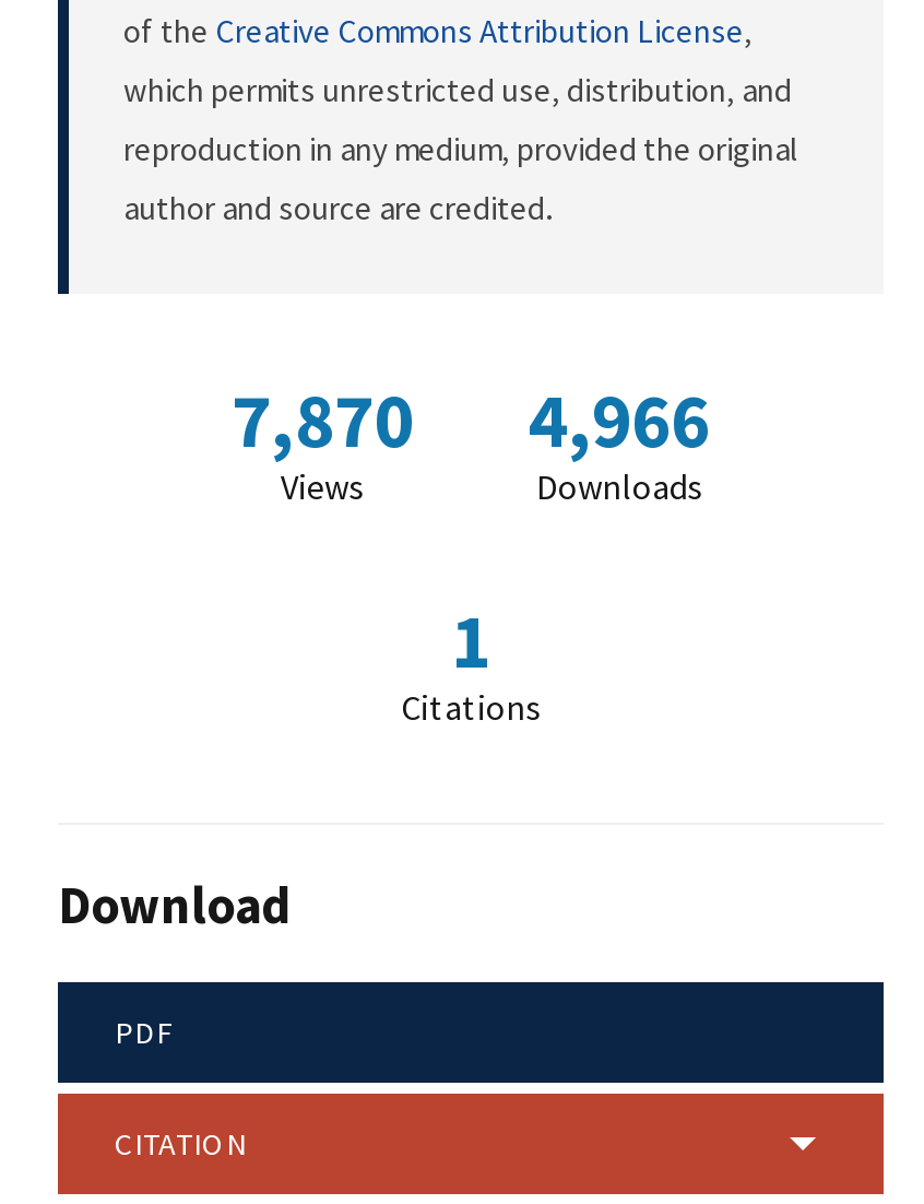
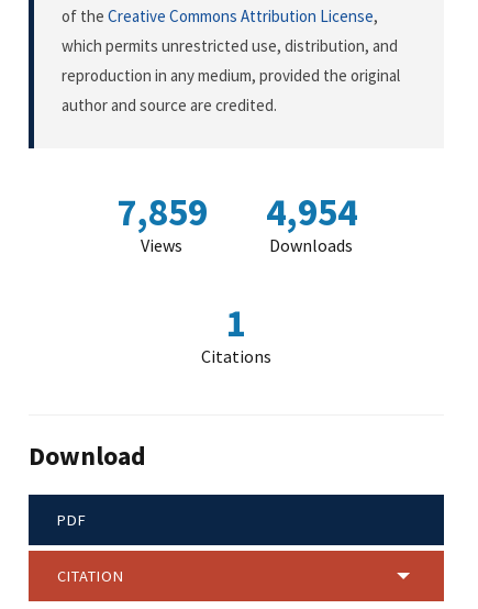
- 7,870
+ 7,859

- 4,966
+ 4,954
